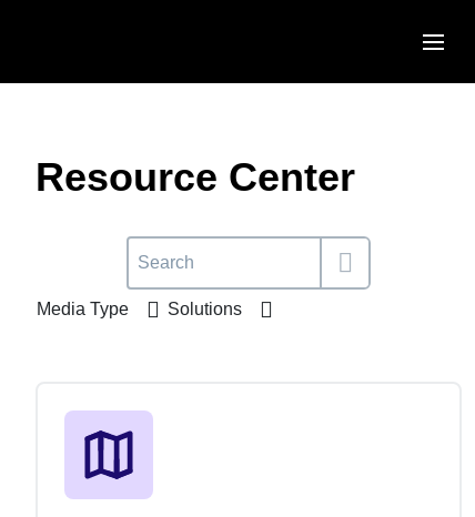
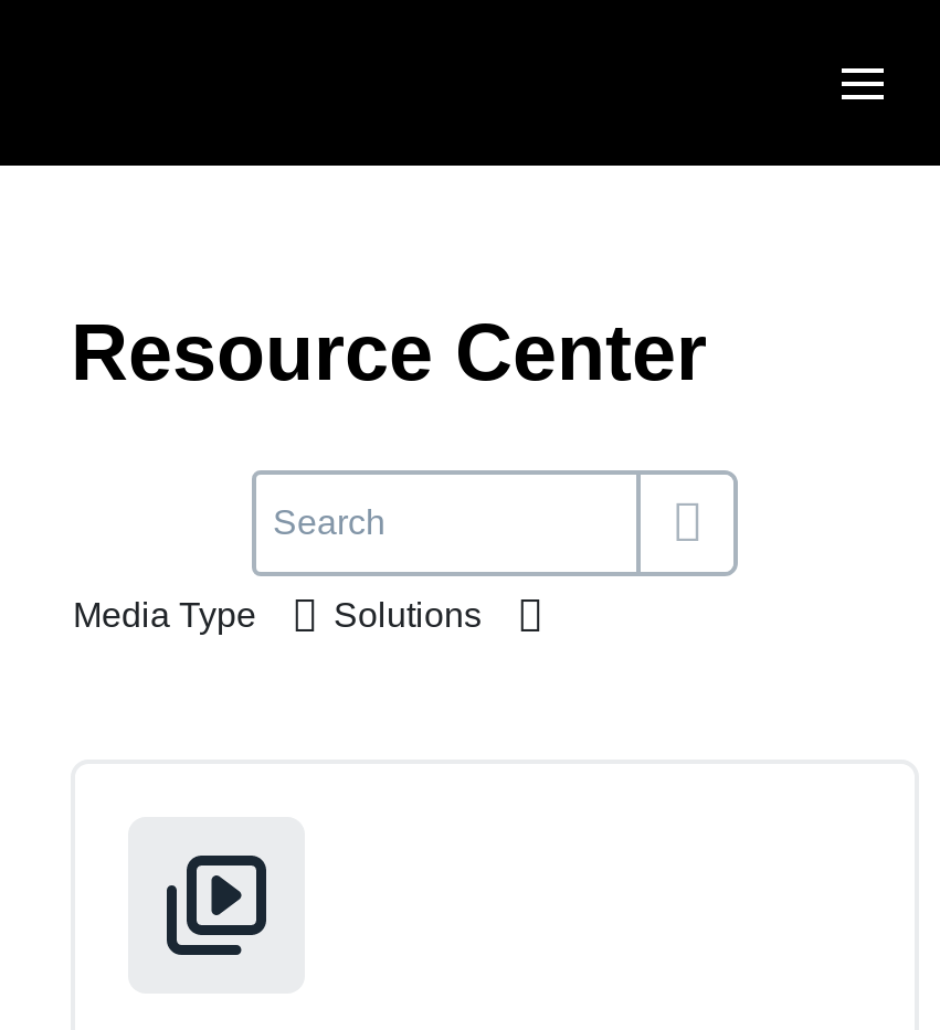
- [image]
+ [image]
